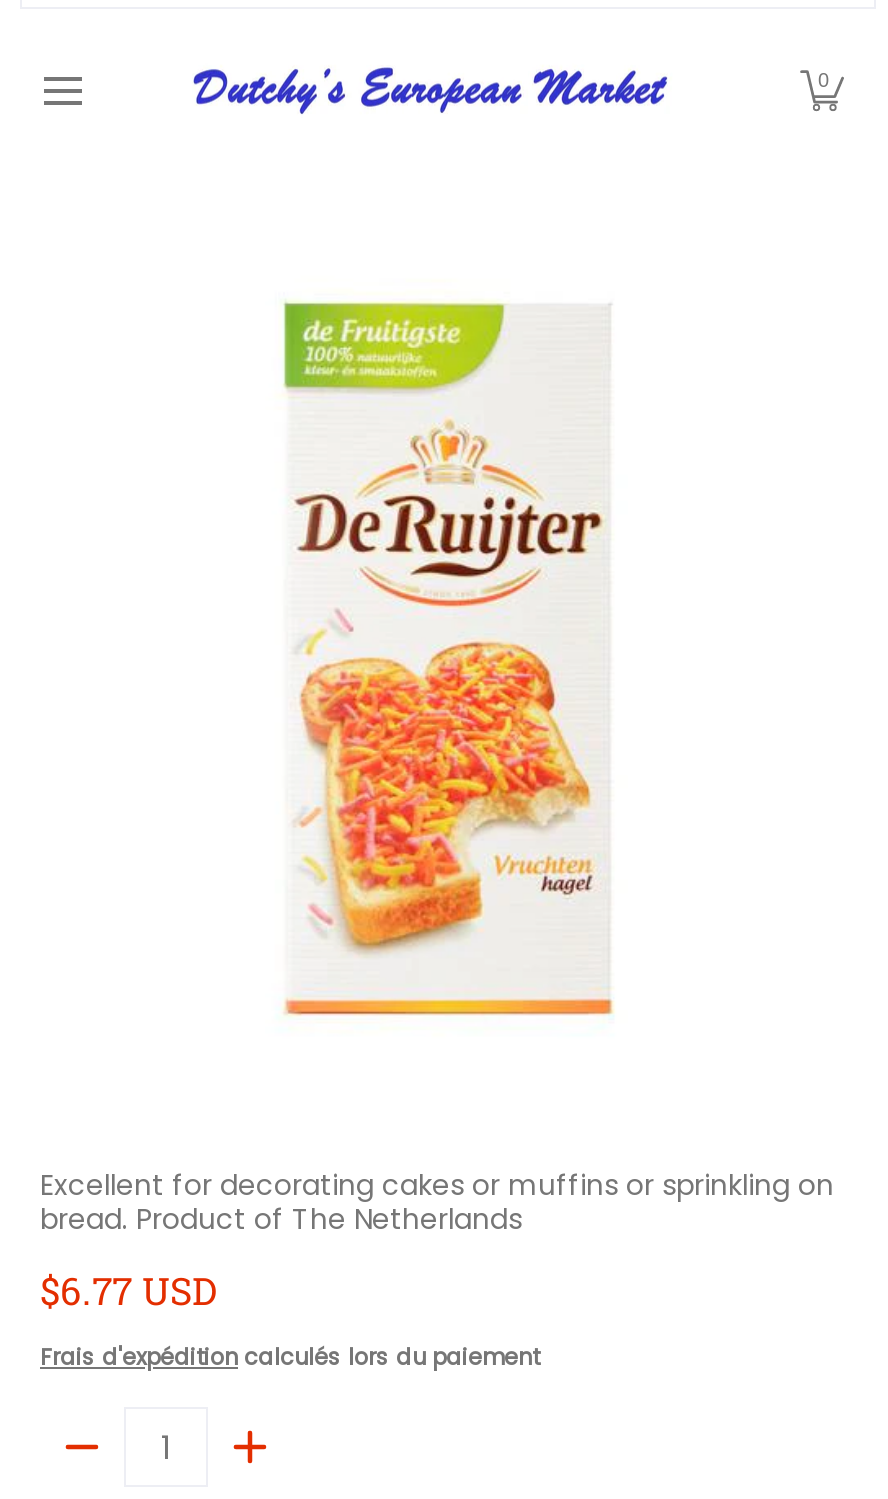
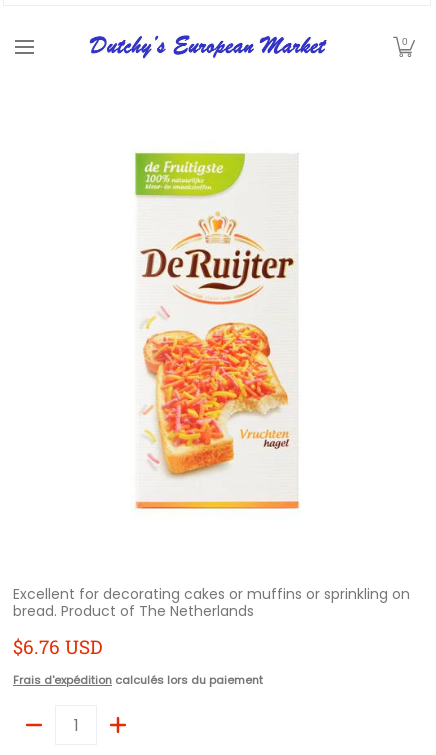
- $6.77 USD
+ $6.76 USD
